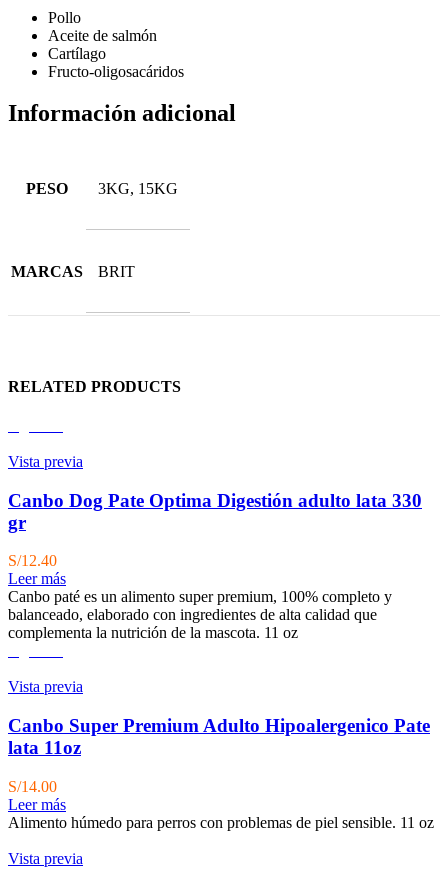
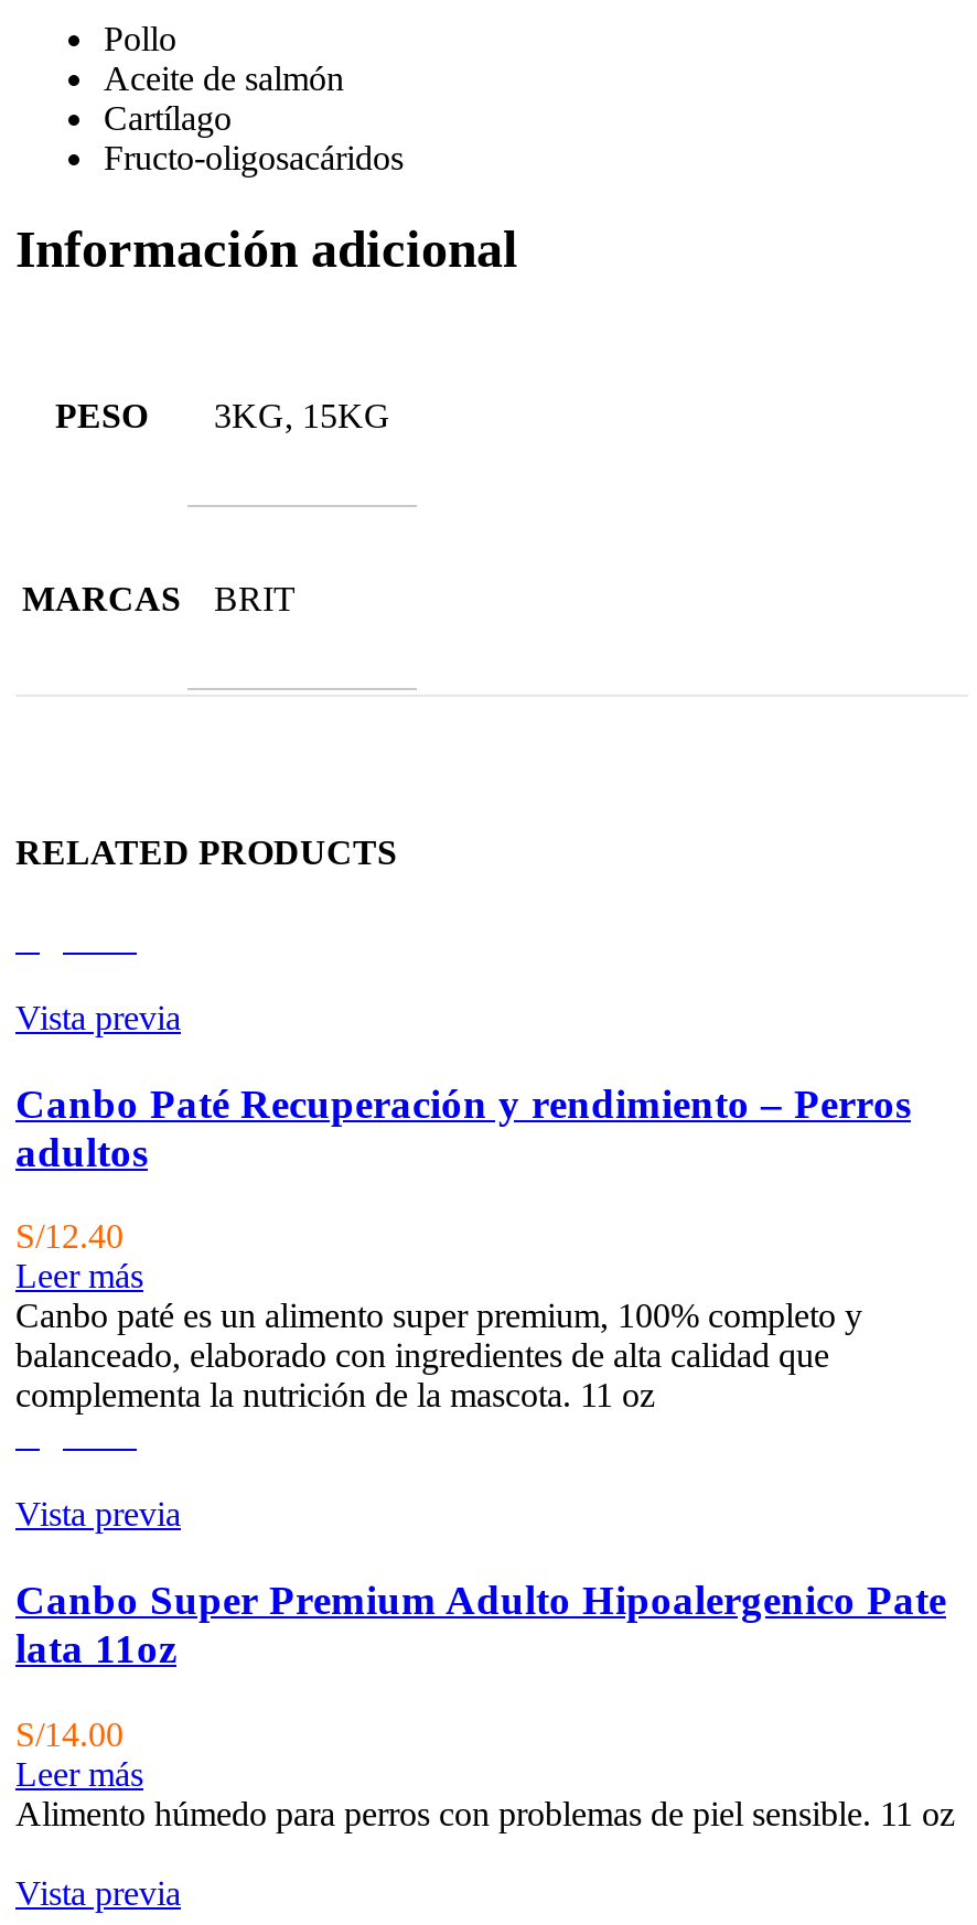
- Canbo Dog Pate Optima Digestión adulto lata 330
- gr
+ Canbo Paté Recuperación y rendimiento – Perros
+ adultos
